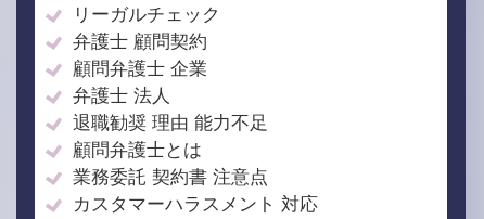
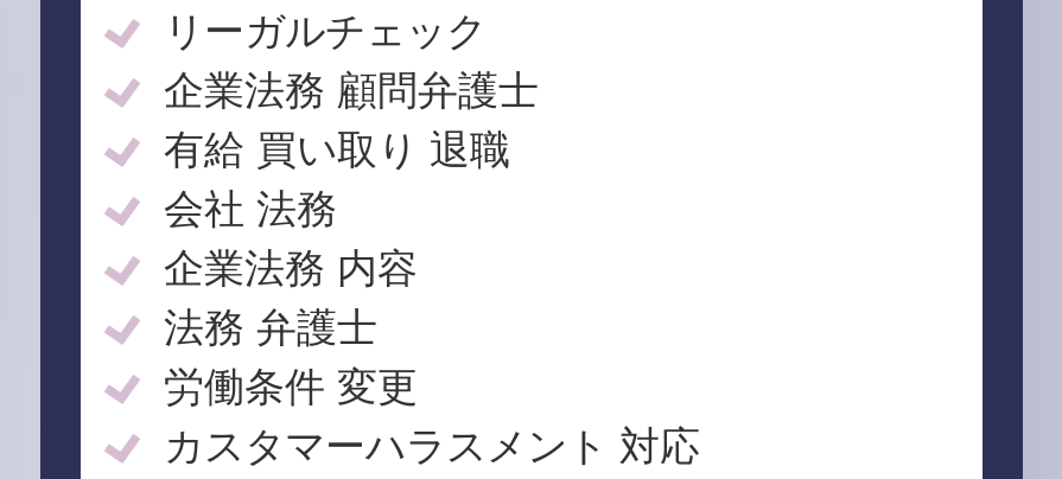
- 弁護士 顧問契約
- 顧問弁護士 企業
- 弁護士 法人
- 退職勧奨 理由 能力不足
- 顧問弁護士とは
- 業務委託 契約書 注意点
+ 企業法務 顧問弁護士
+ 有給 買い取り 退職
+ 会社 法務
+ 企業法務 内容
+ 法務 弁護士
+ 労働条件 変更
